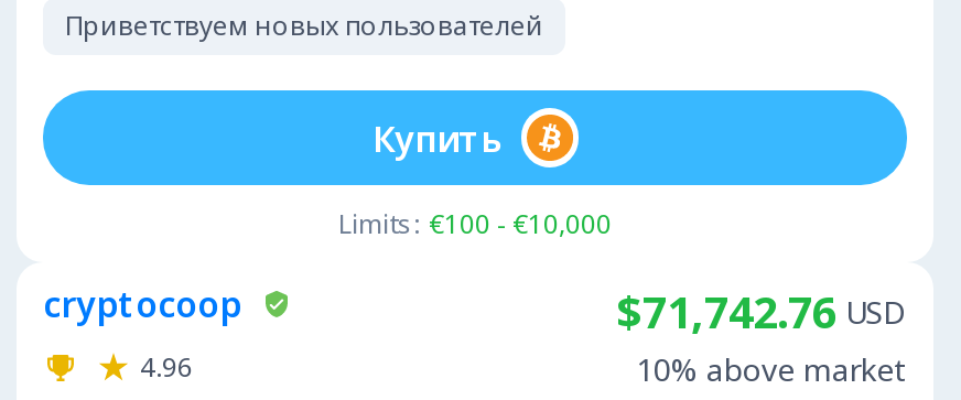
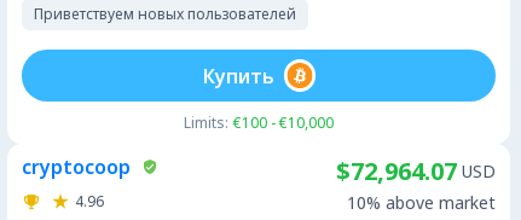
- $71,742.76 USD
+ $72,964.07 USD
